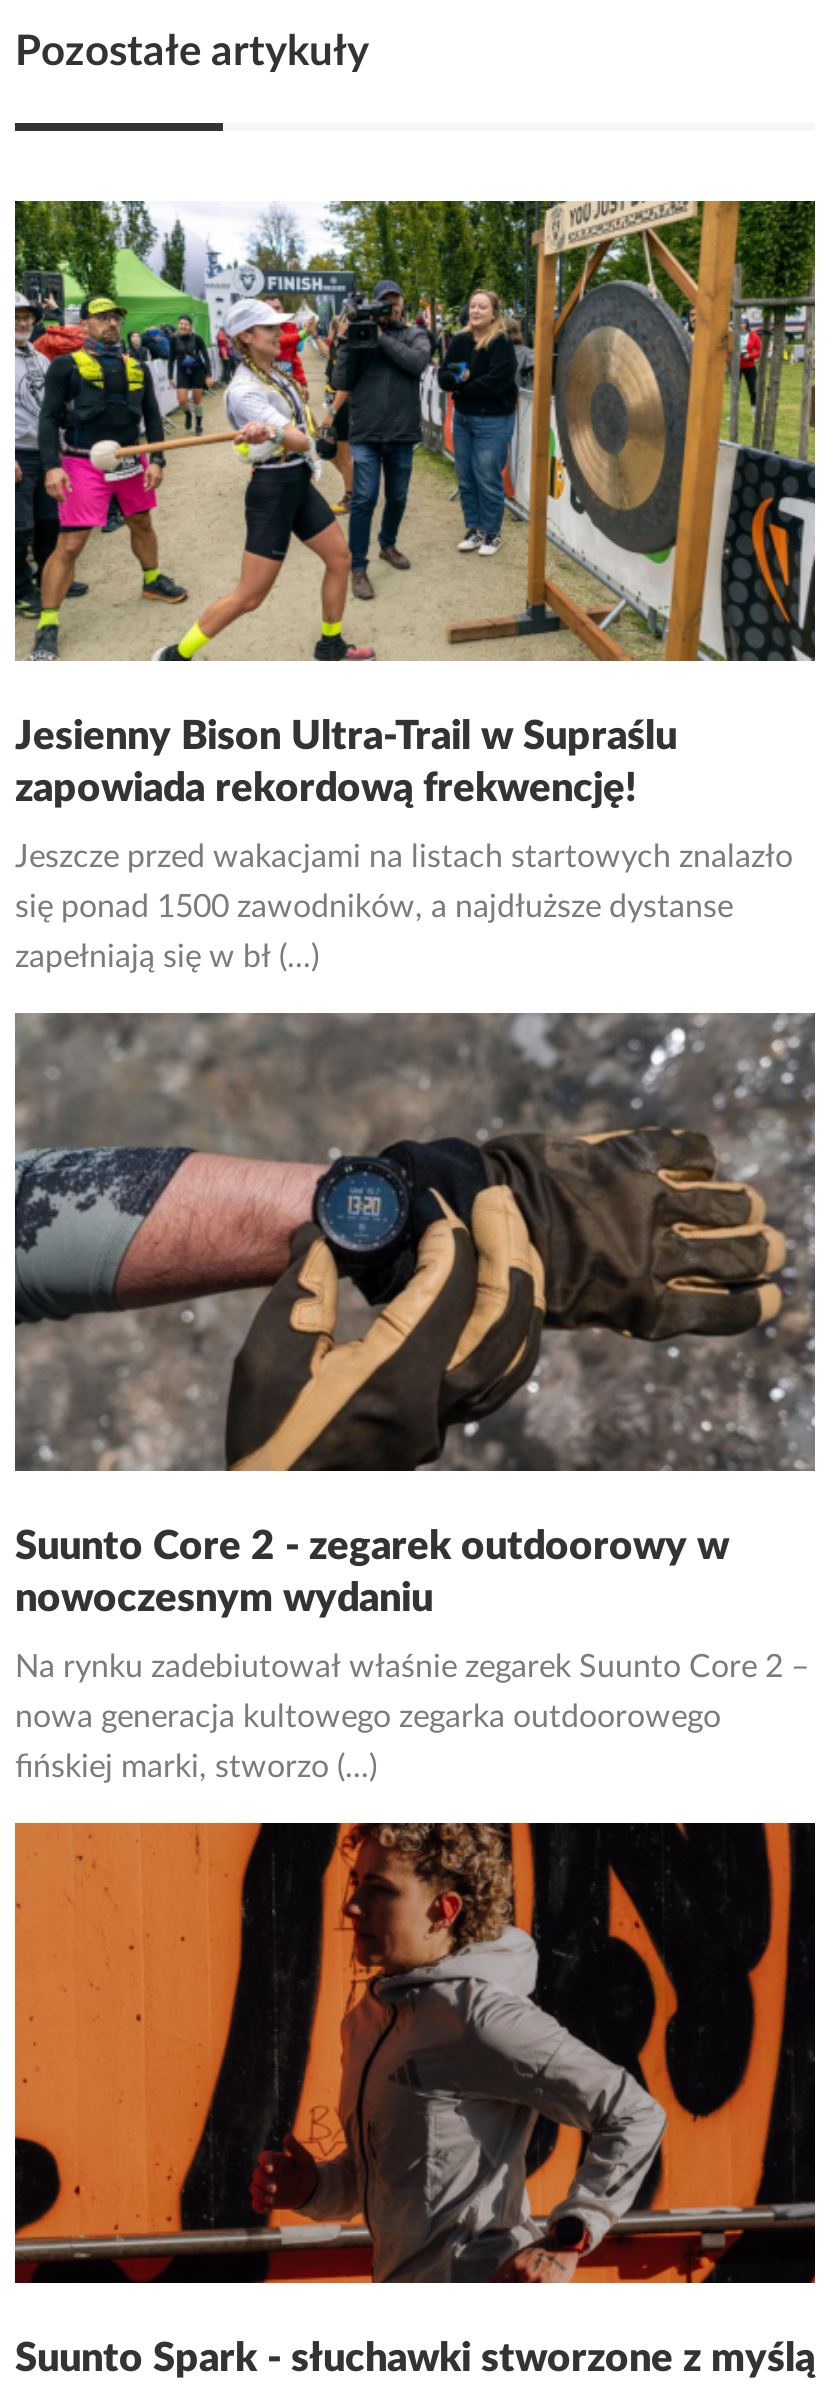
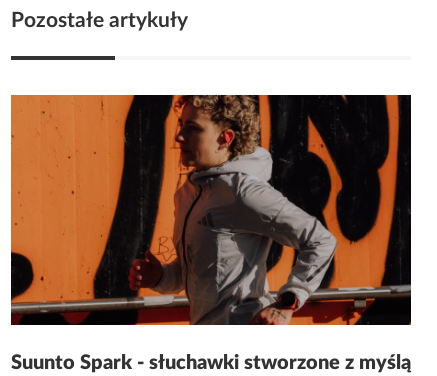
- [image]
- Jesienny Bison Ultra-Trail w Supraślu
- zapowiada rekordową frekwencję!
- Jeszcze przed wakacjami na listach startowych znalazło
- się ponad 1500 zawodników, a najdłuższe dystanse
- zapełniają się w bł (...)

- [image]
- Suunto Core 2 - zegarek outdoorowy w
- nowoczesnym wydaniu
- Na rynku zadebiutował właśnie zegarek Suunto Core 2 –
- nowa generacja kultowego zegarka outdoorowego
- fińskiej marki, stworzo (...)
